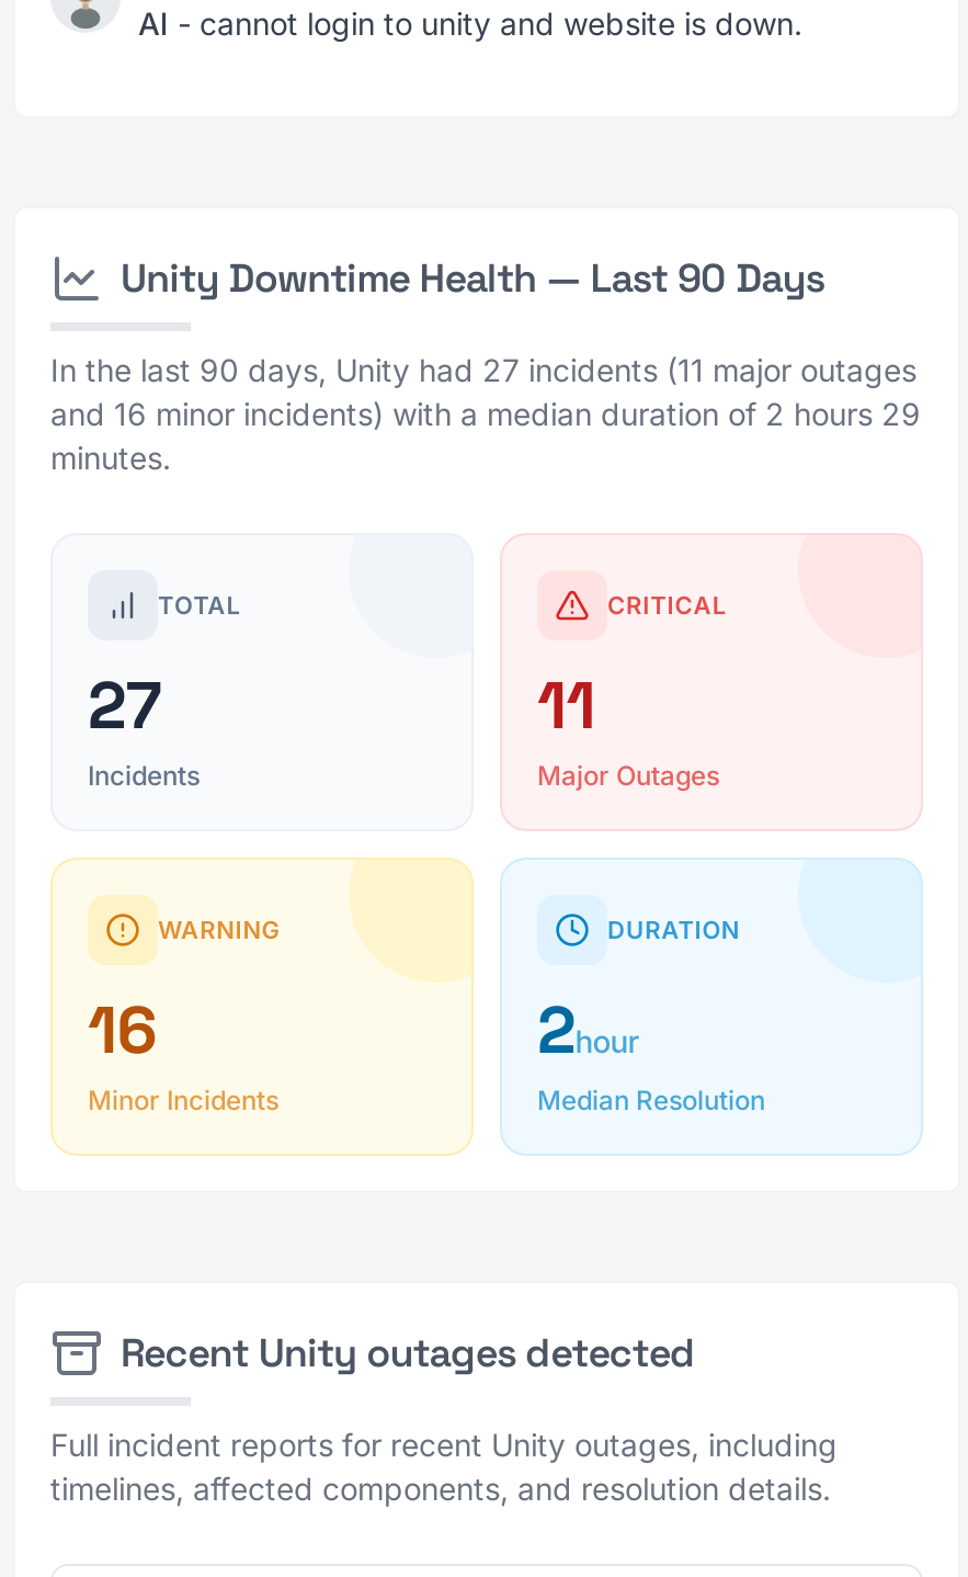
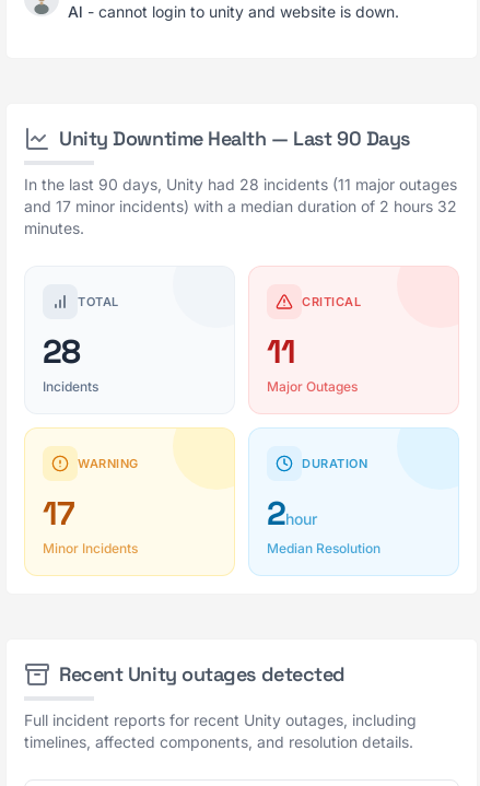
- In the last 90 days, Unity had 27 incidents (11 major outages
+ In the last 90 days, Unity had 28 incidents (11 major outages

- and 16 minor incidents) with a median duration of 2 hours 29
+ and 17 minor incidents) with a median duration of 2 hours 32

- 27
+ 28

- 16
+ 17
